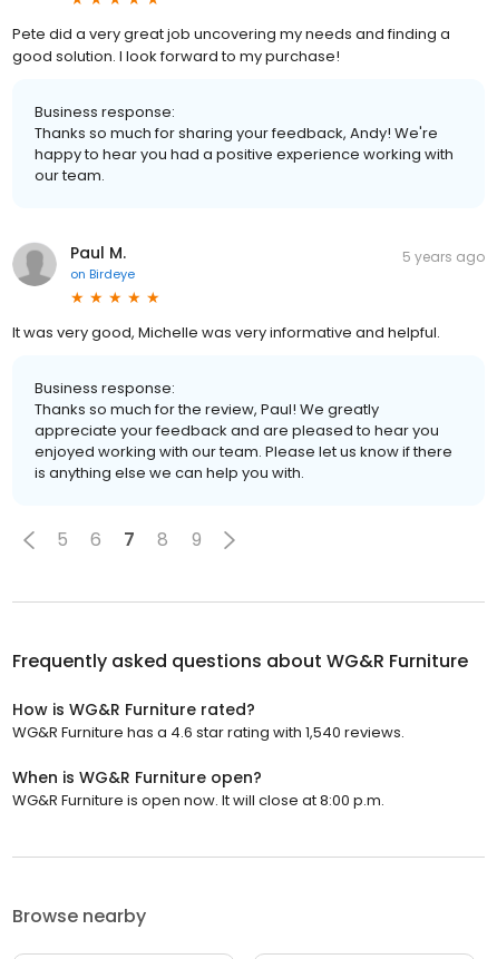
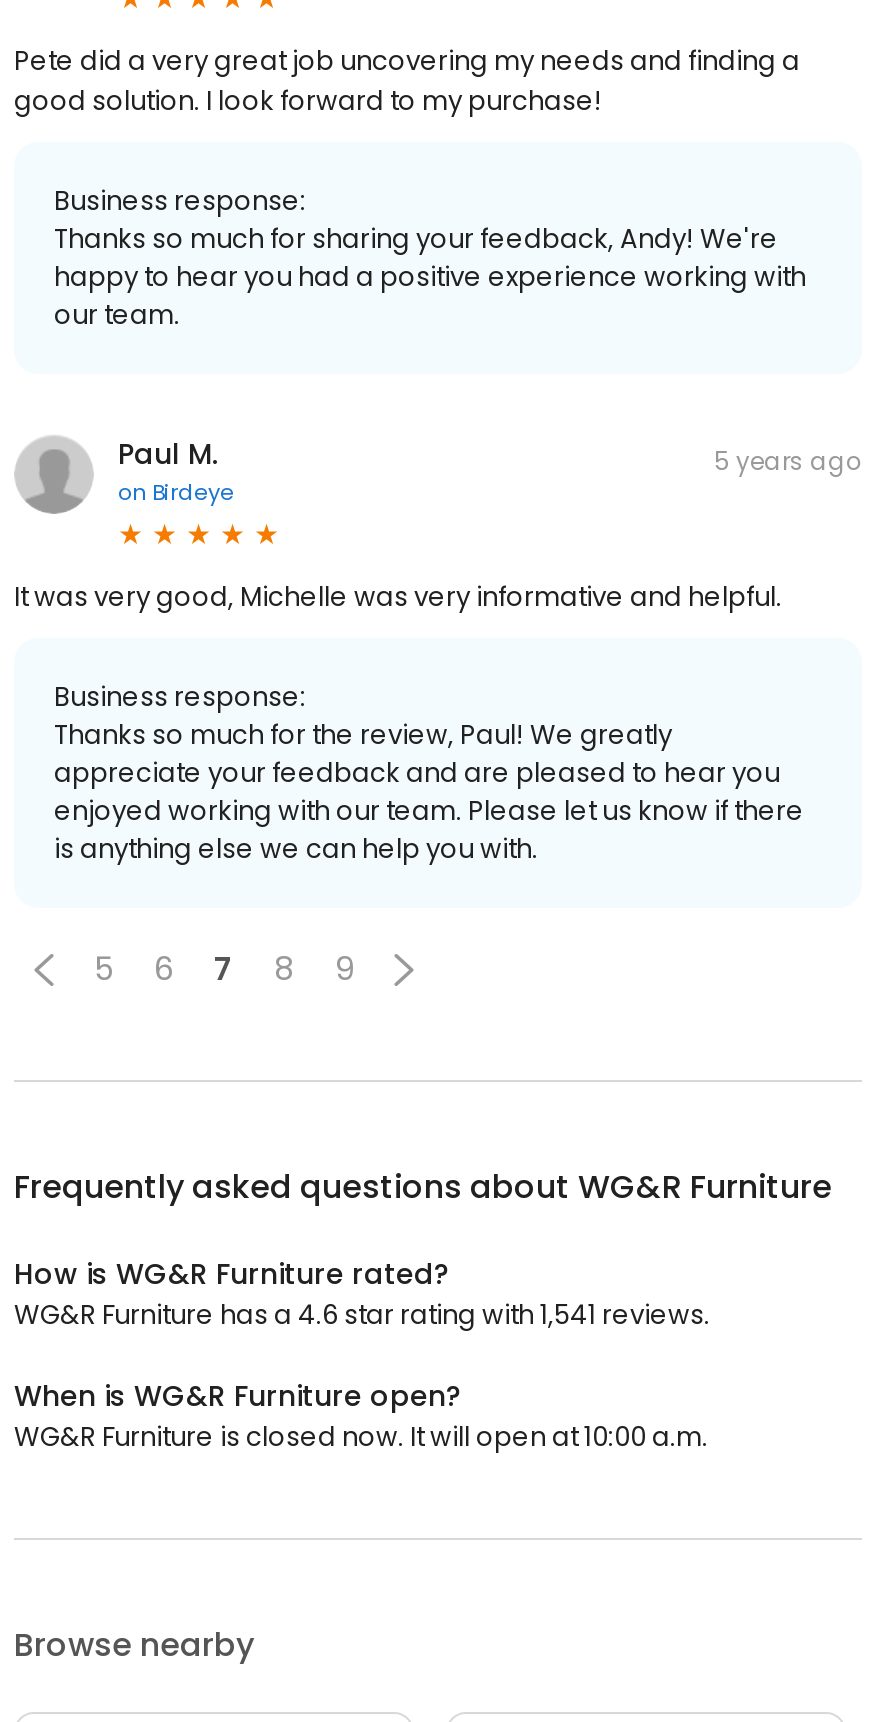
- WG&R Furniture has a 4.6 star rating with 1,540 reviews.
+ WG&R Furniture has a 4.6 star rating with 1,541 reviews.

- WG&R Furniture is open now. It will close at 8:00 p.m.
+ WG&R Furniture is closed now. It will open at 10:00 a.m.
